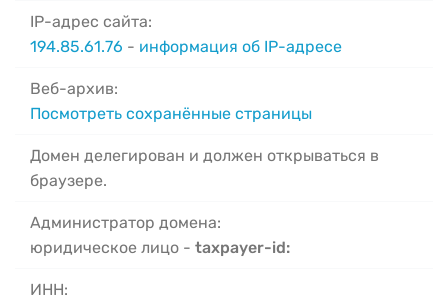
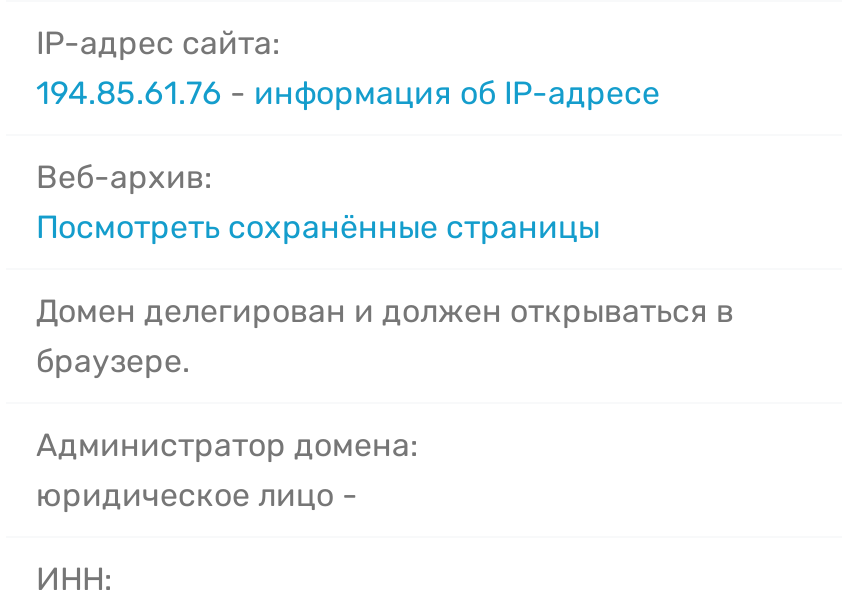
- юридическое лицо - taxpayer-id:
+ юридическое лицо -
